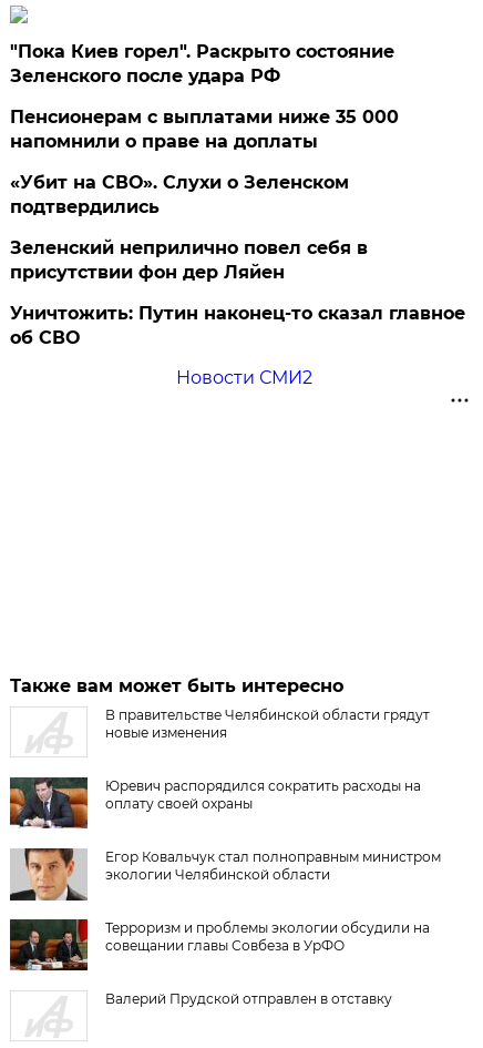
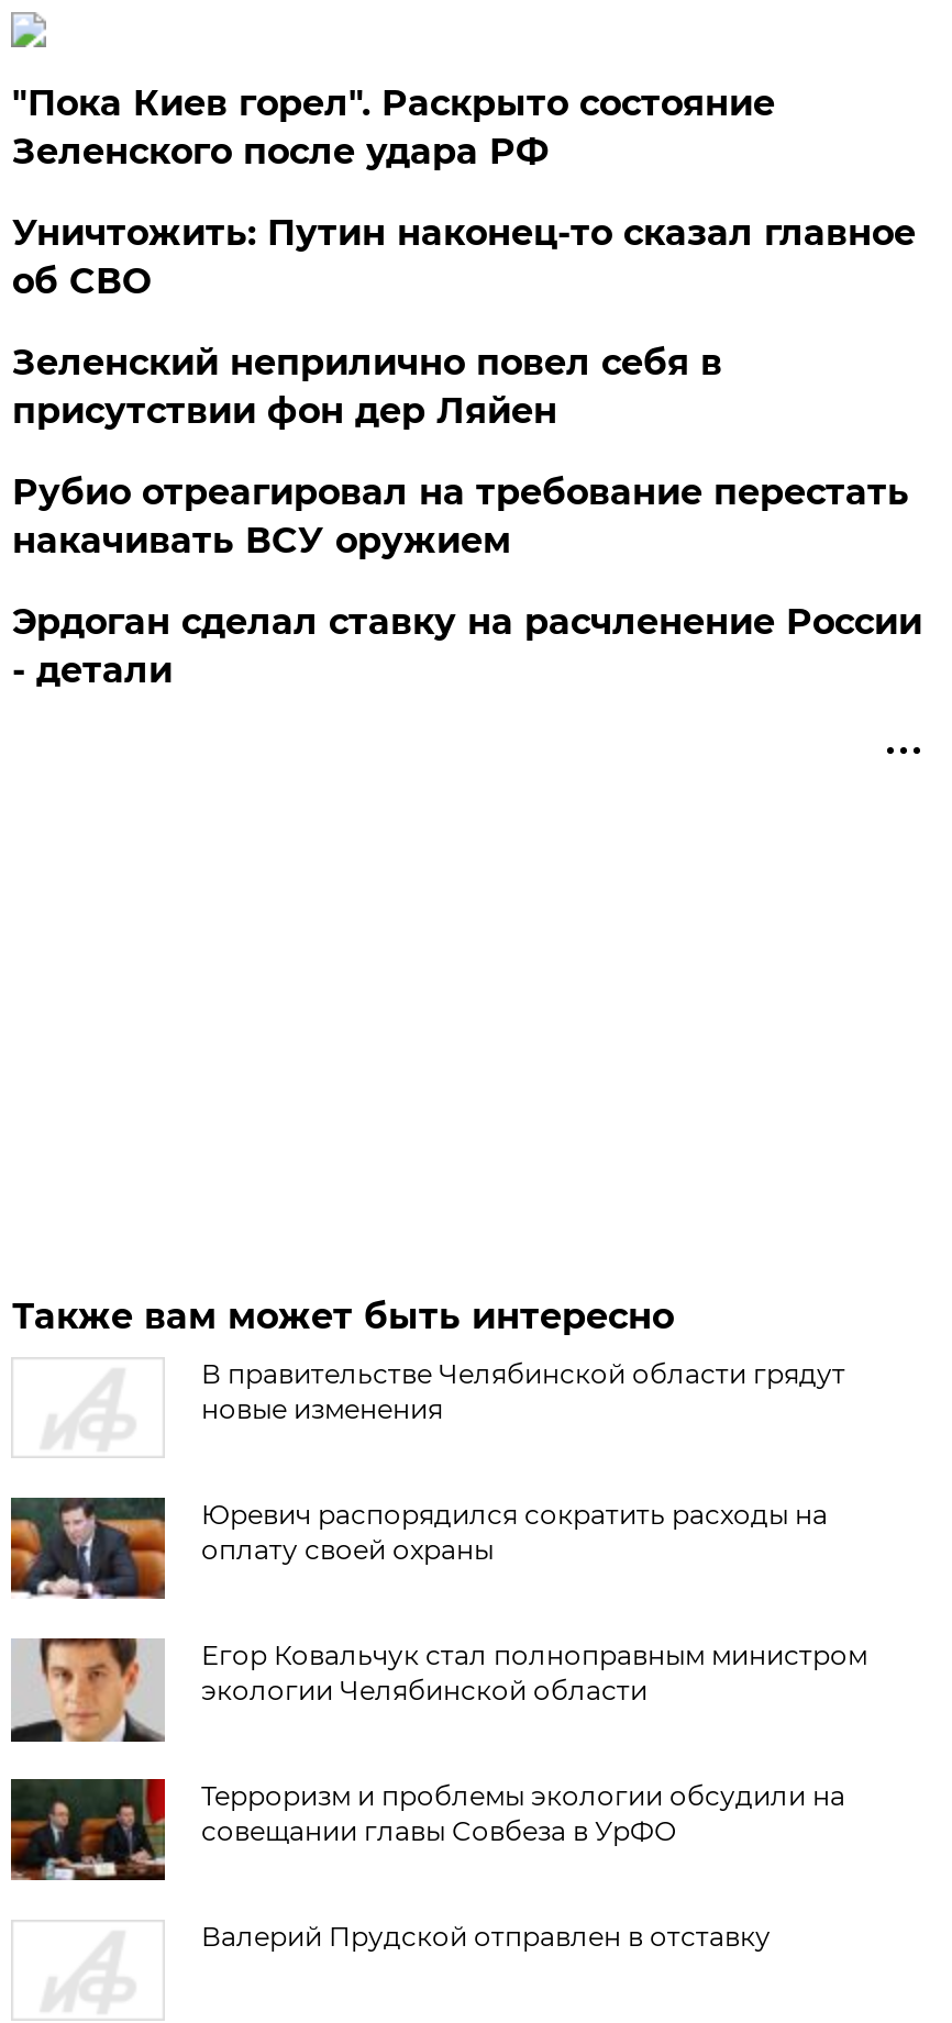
- Пенсионерам с выплатами ниже 35 000
- напомнили о праве на доплаты
- «Убит на СВО». Слухи о Зеленском
- подтвердились

moved up: Зеленский неприлично повел cебя в | присутствии фон дер Ляйен

+ Рубио отреагировал на требование перестать
+ накачивать ВСУ оружием

moved up: Уничтожить: Путин наконец-то сказал главное | об СВО

- Новости СМИ2
+ Эрдоган сделал ставку на расчленение России
+ - детали
